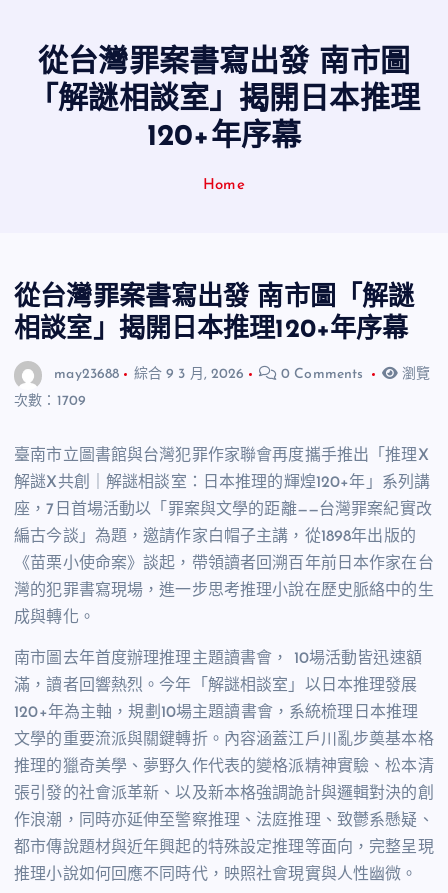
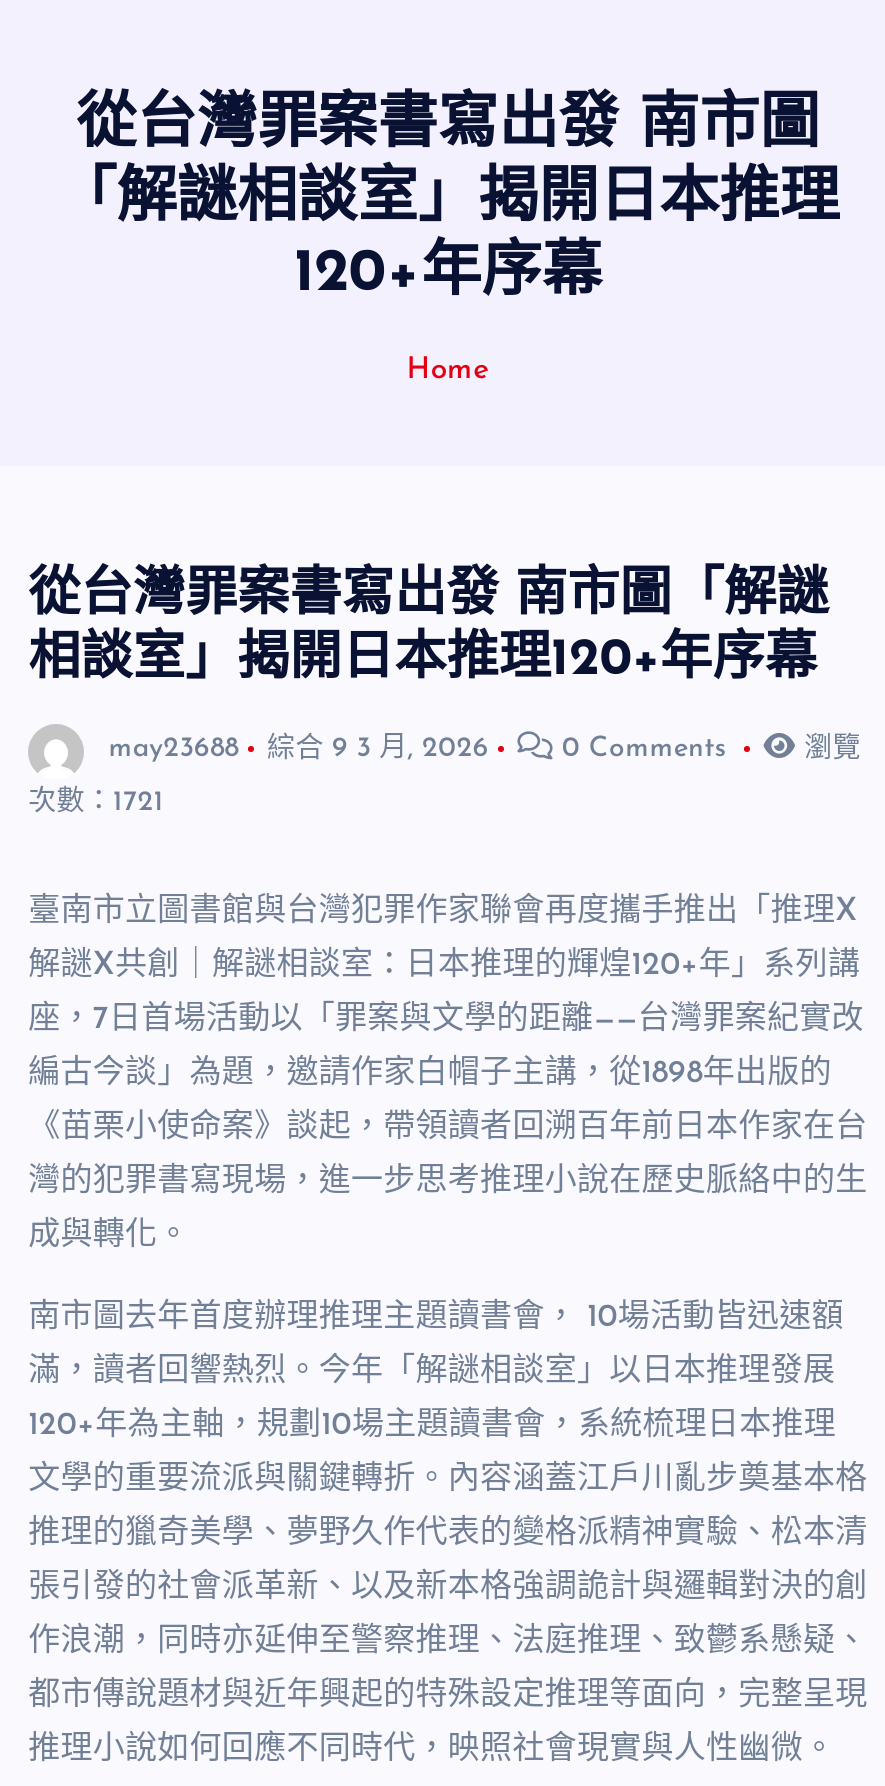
- 次數：1709
+ 次數：1721
